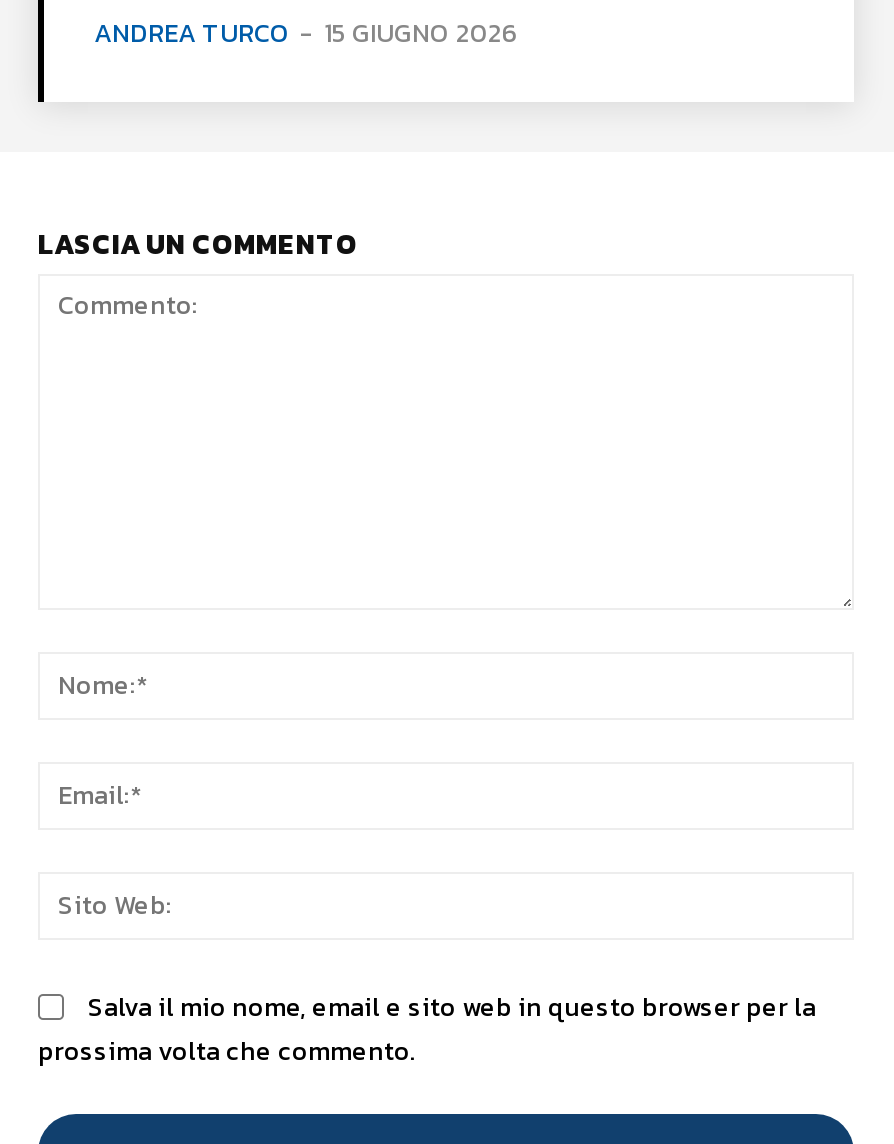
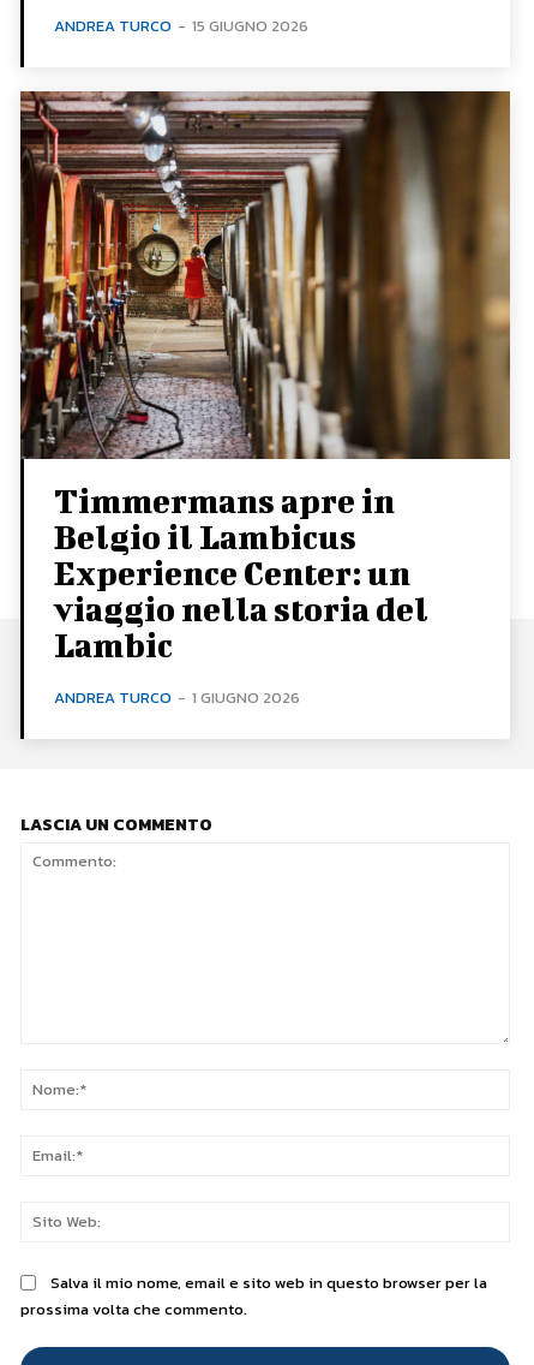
+ [image]
+ Timmermans apre in
+ Belgio il Lambicus
+ Experience Center: un
+ viaggio nella storia del
+ Lambic
+ ANDREA TURCO - 1 GIUGNO 2026
